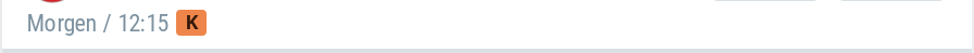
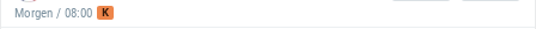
- Morgen / 12:15
+ Morgen / 08:00
